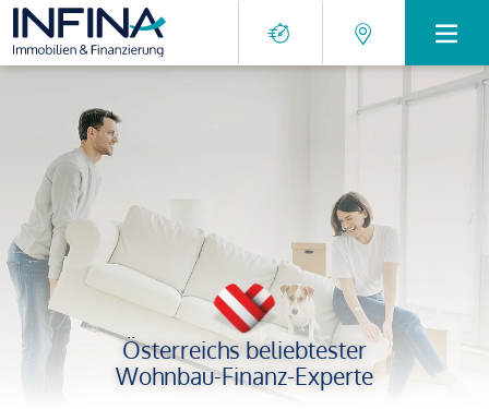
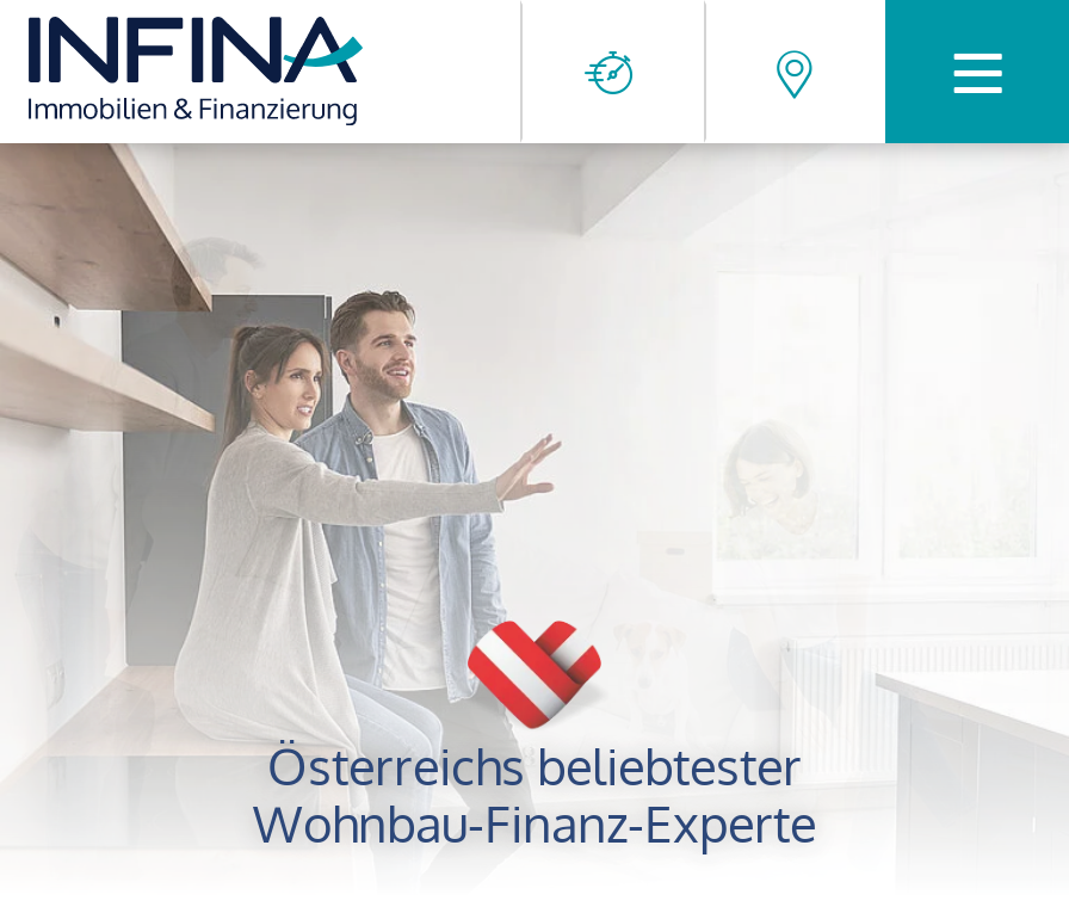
- [image]
+ [image]
